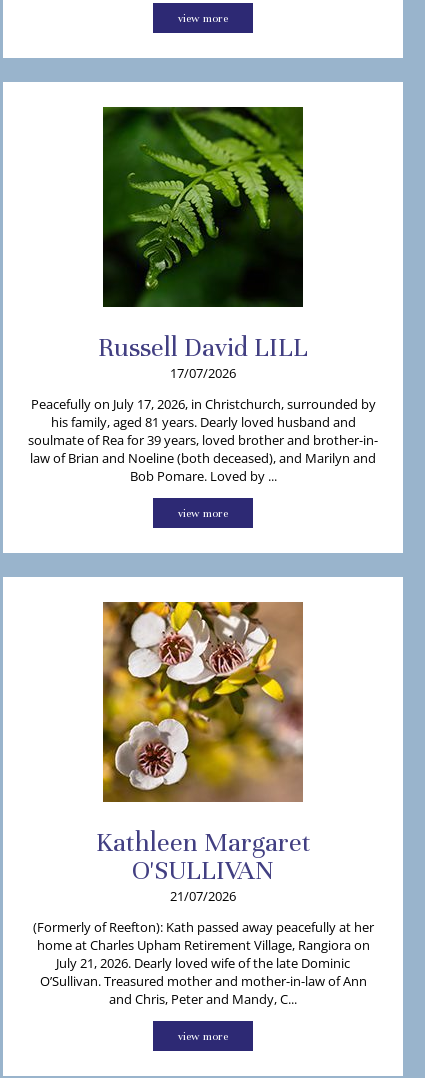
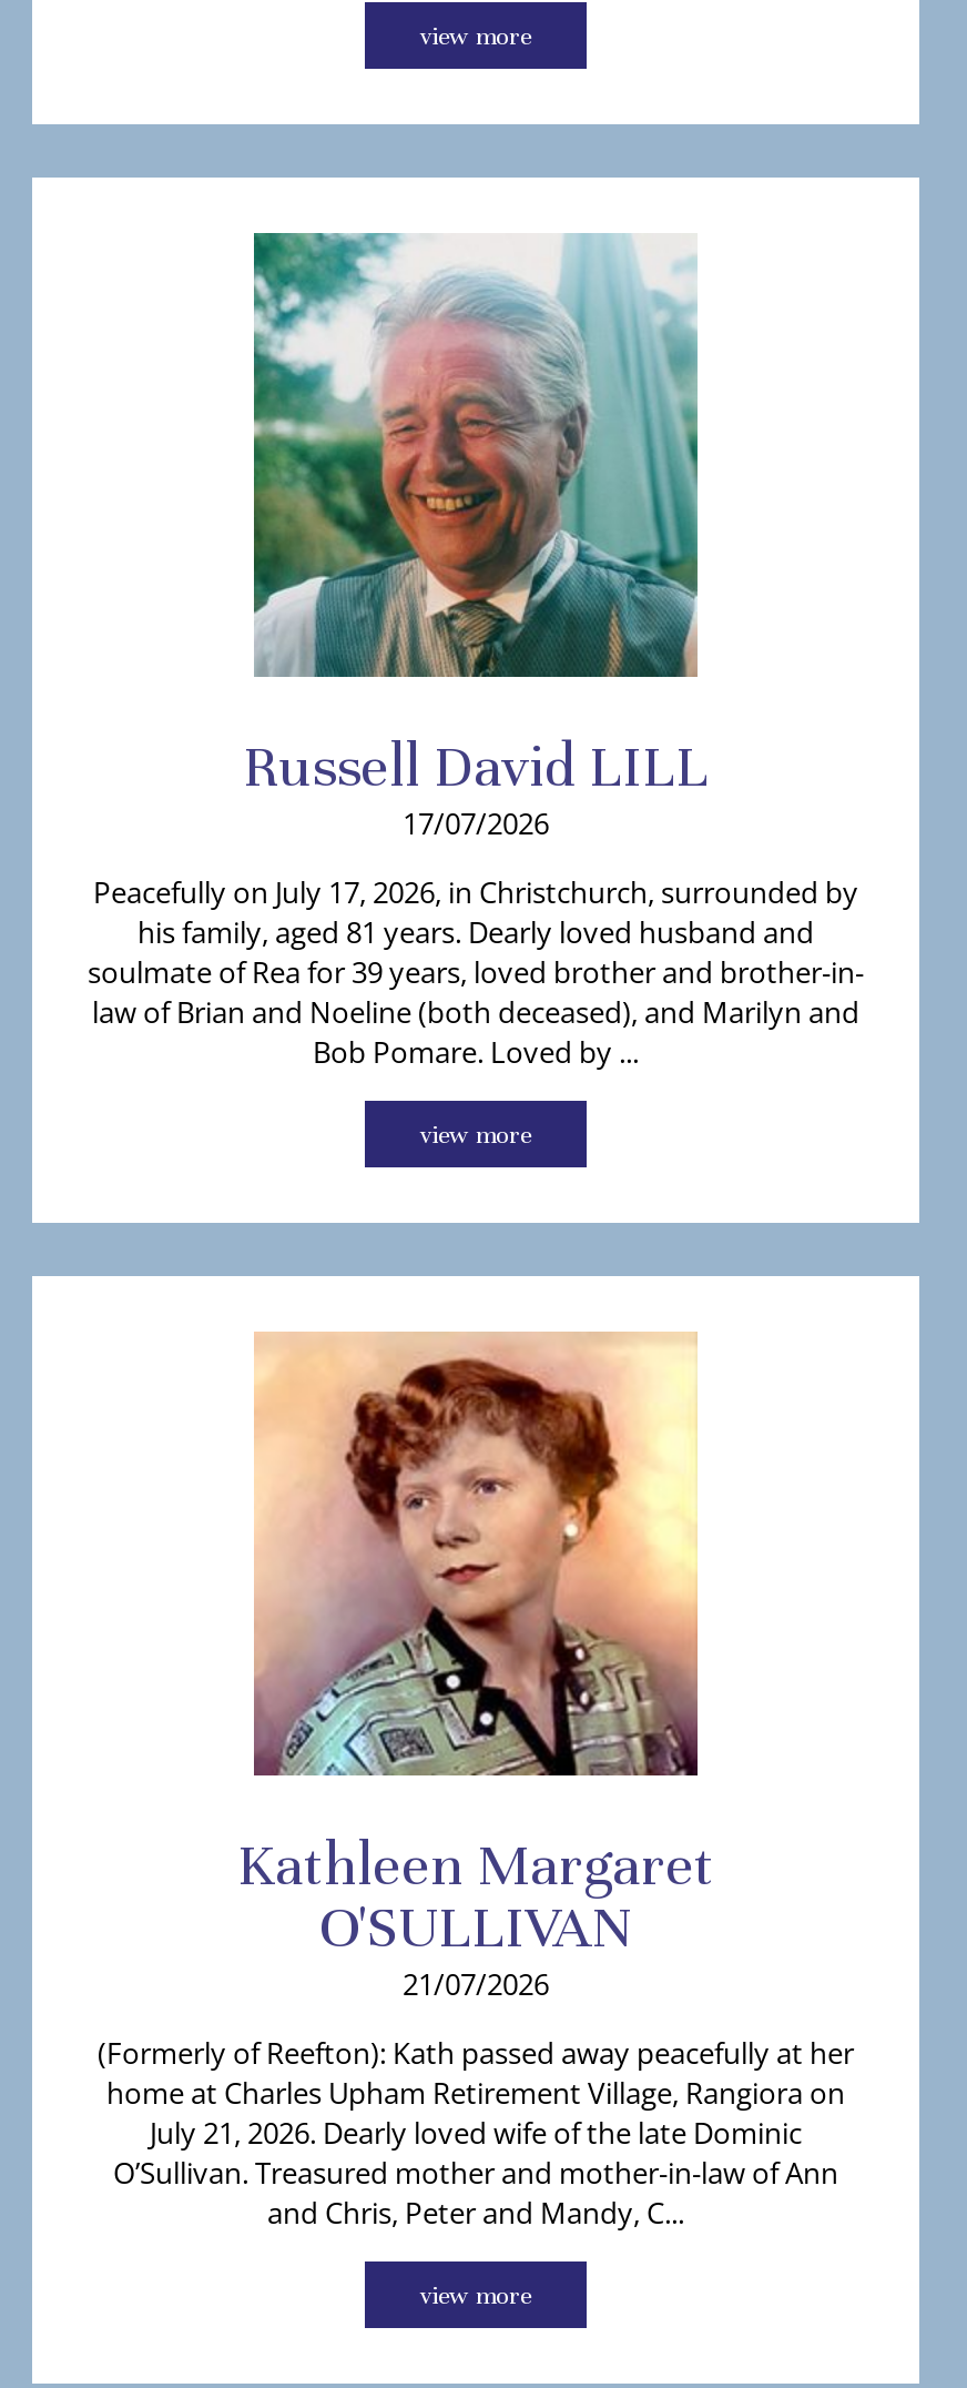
- [image]
+ [image]

- [image]
+ [image]
